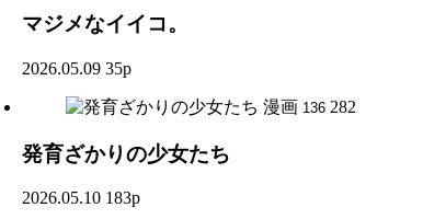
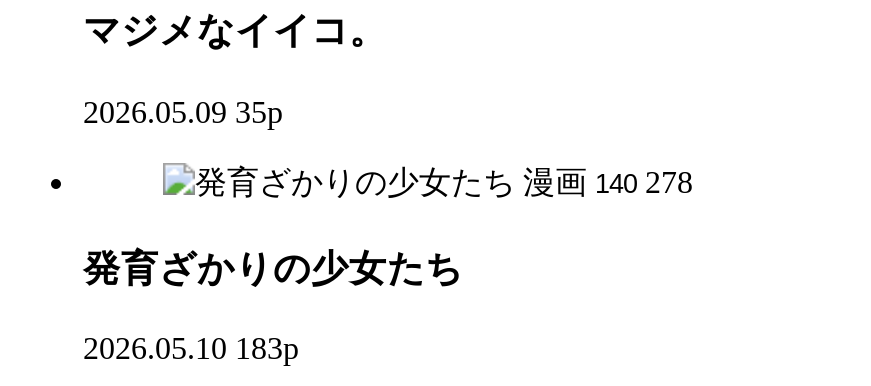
- 漫画 136 282
+ 漫画 140 278
